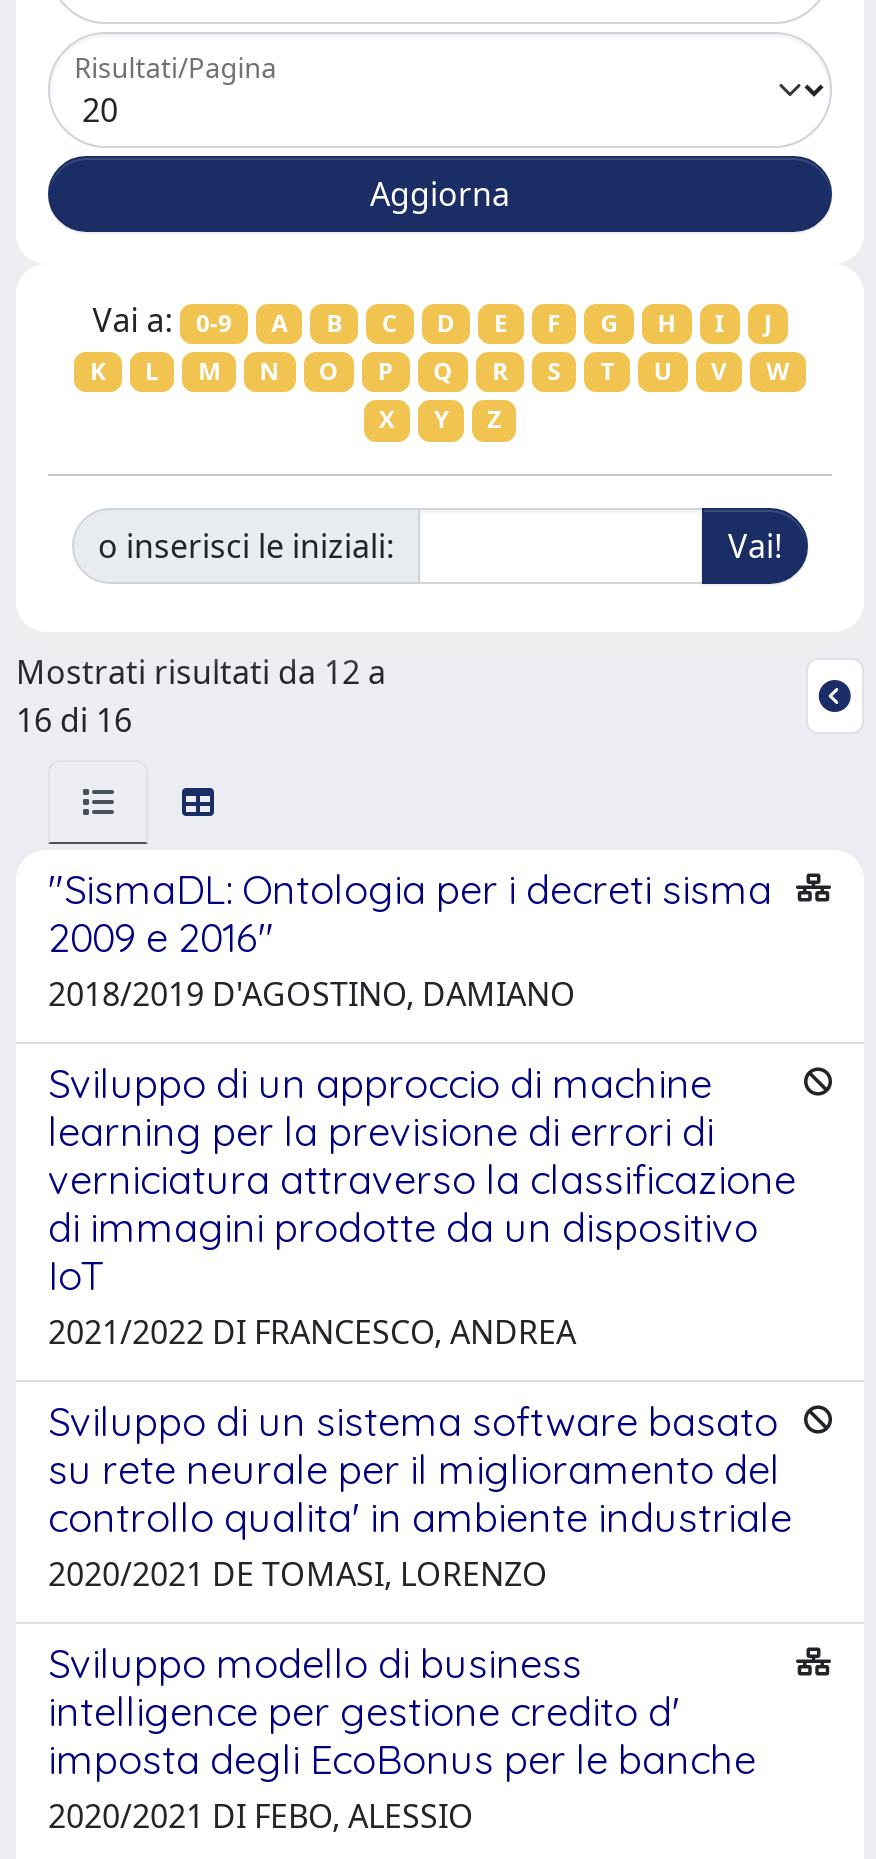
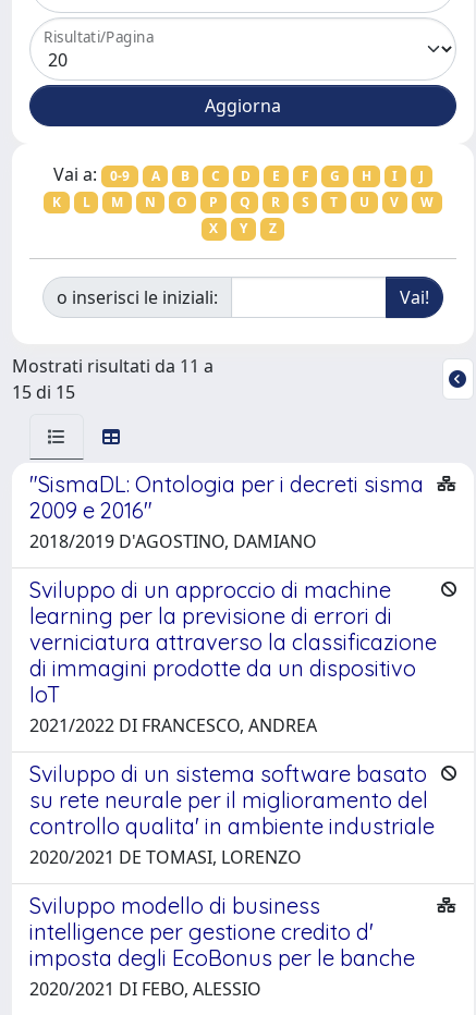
- Mostrati risultati da 12 a
+ Mostrati risultati da 11 a

- 16 di 16
+ 15 di 15
